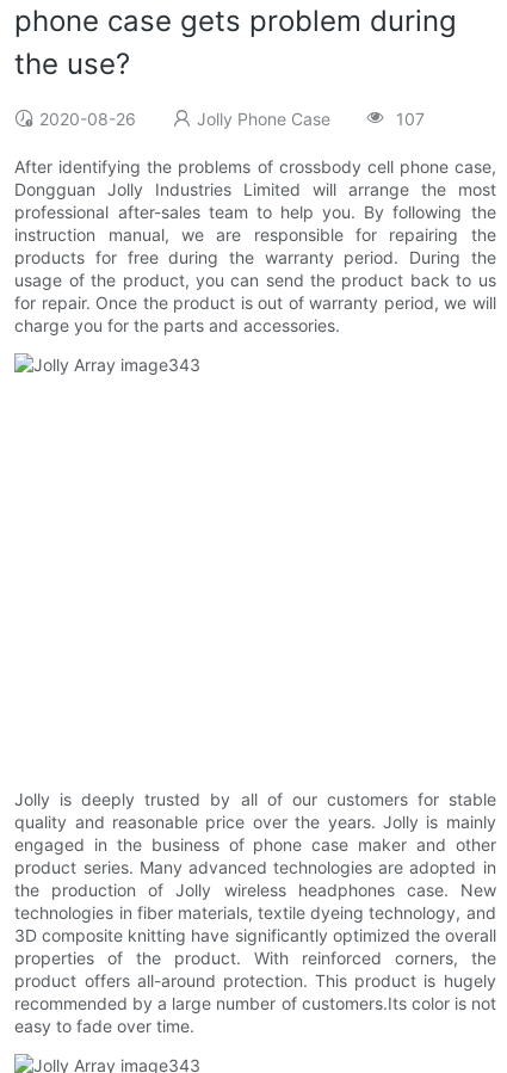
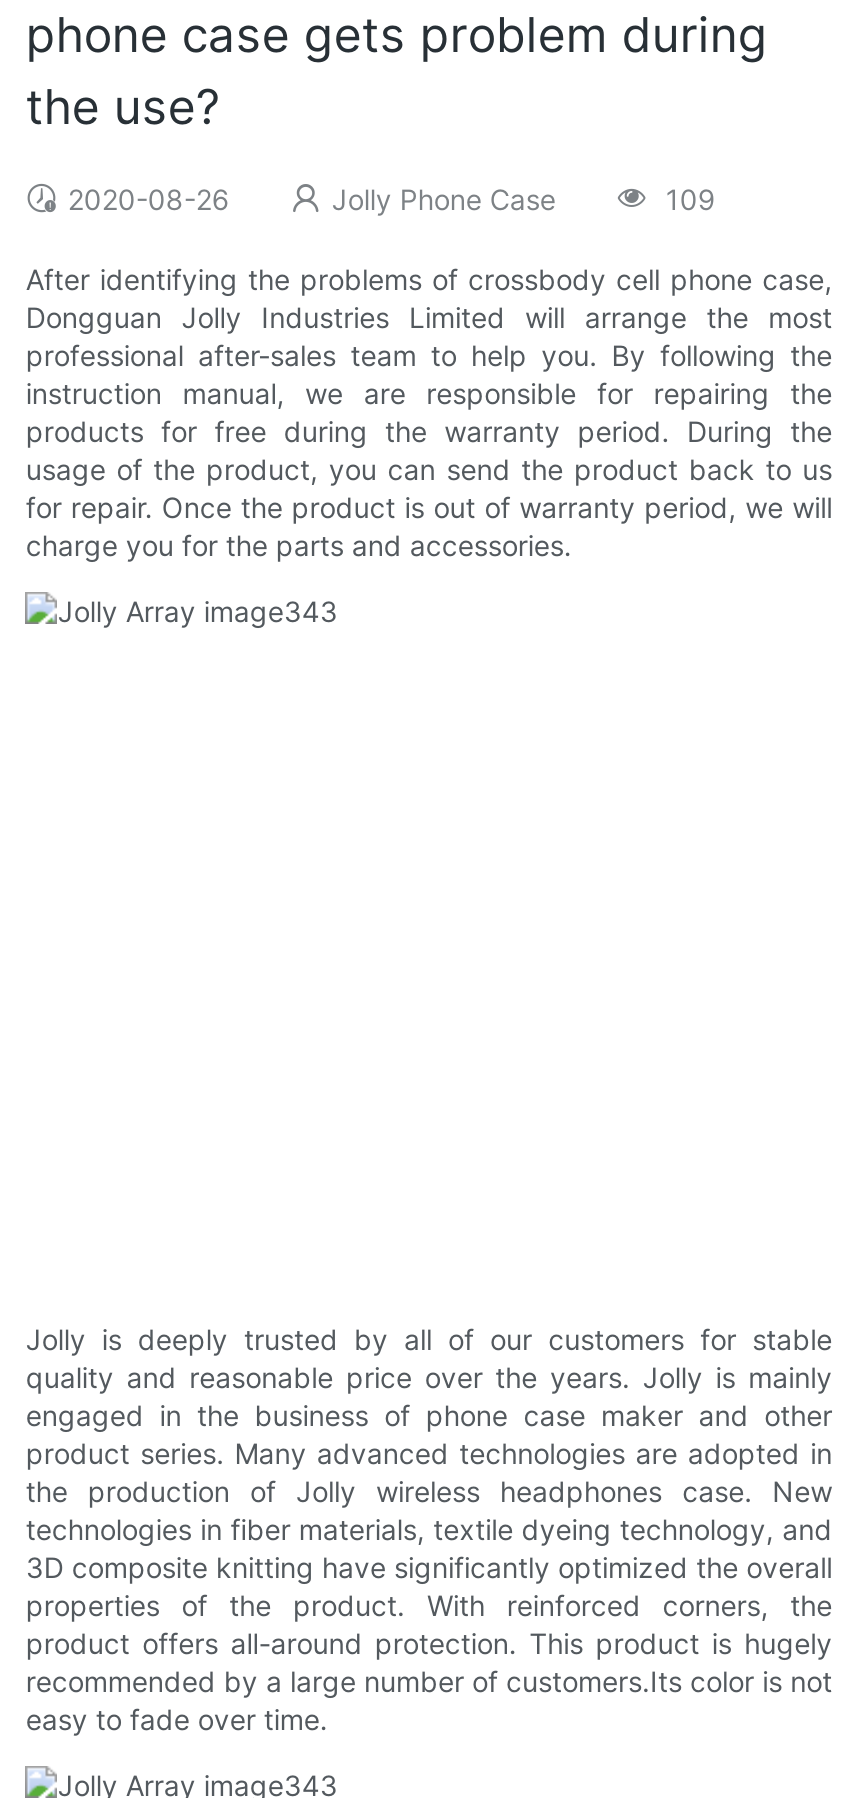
- 107
+ 109
